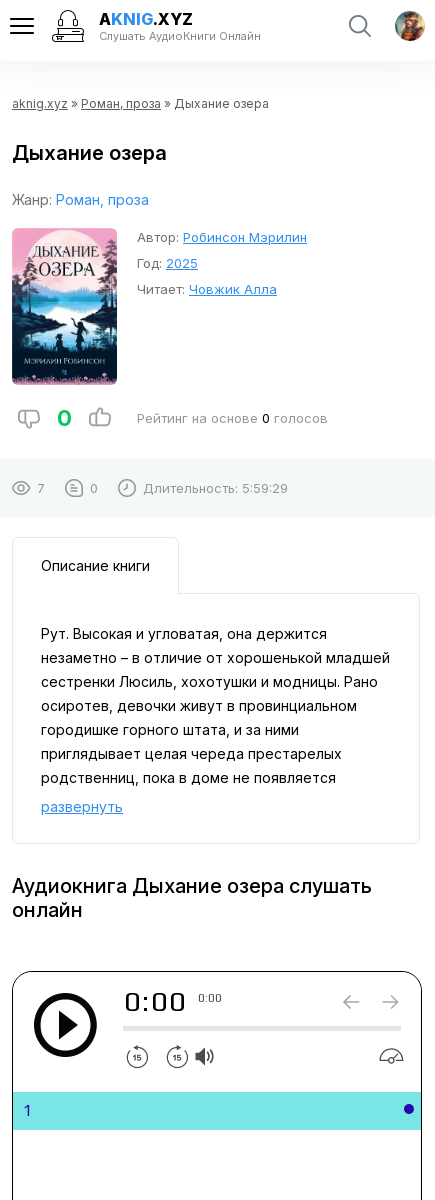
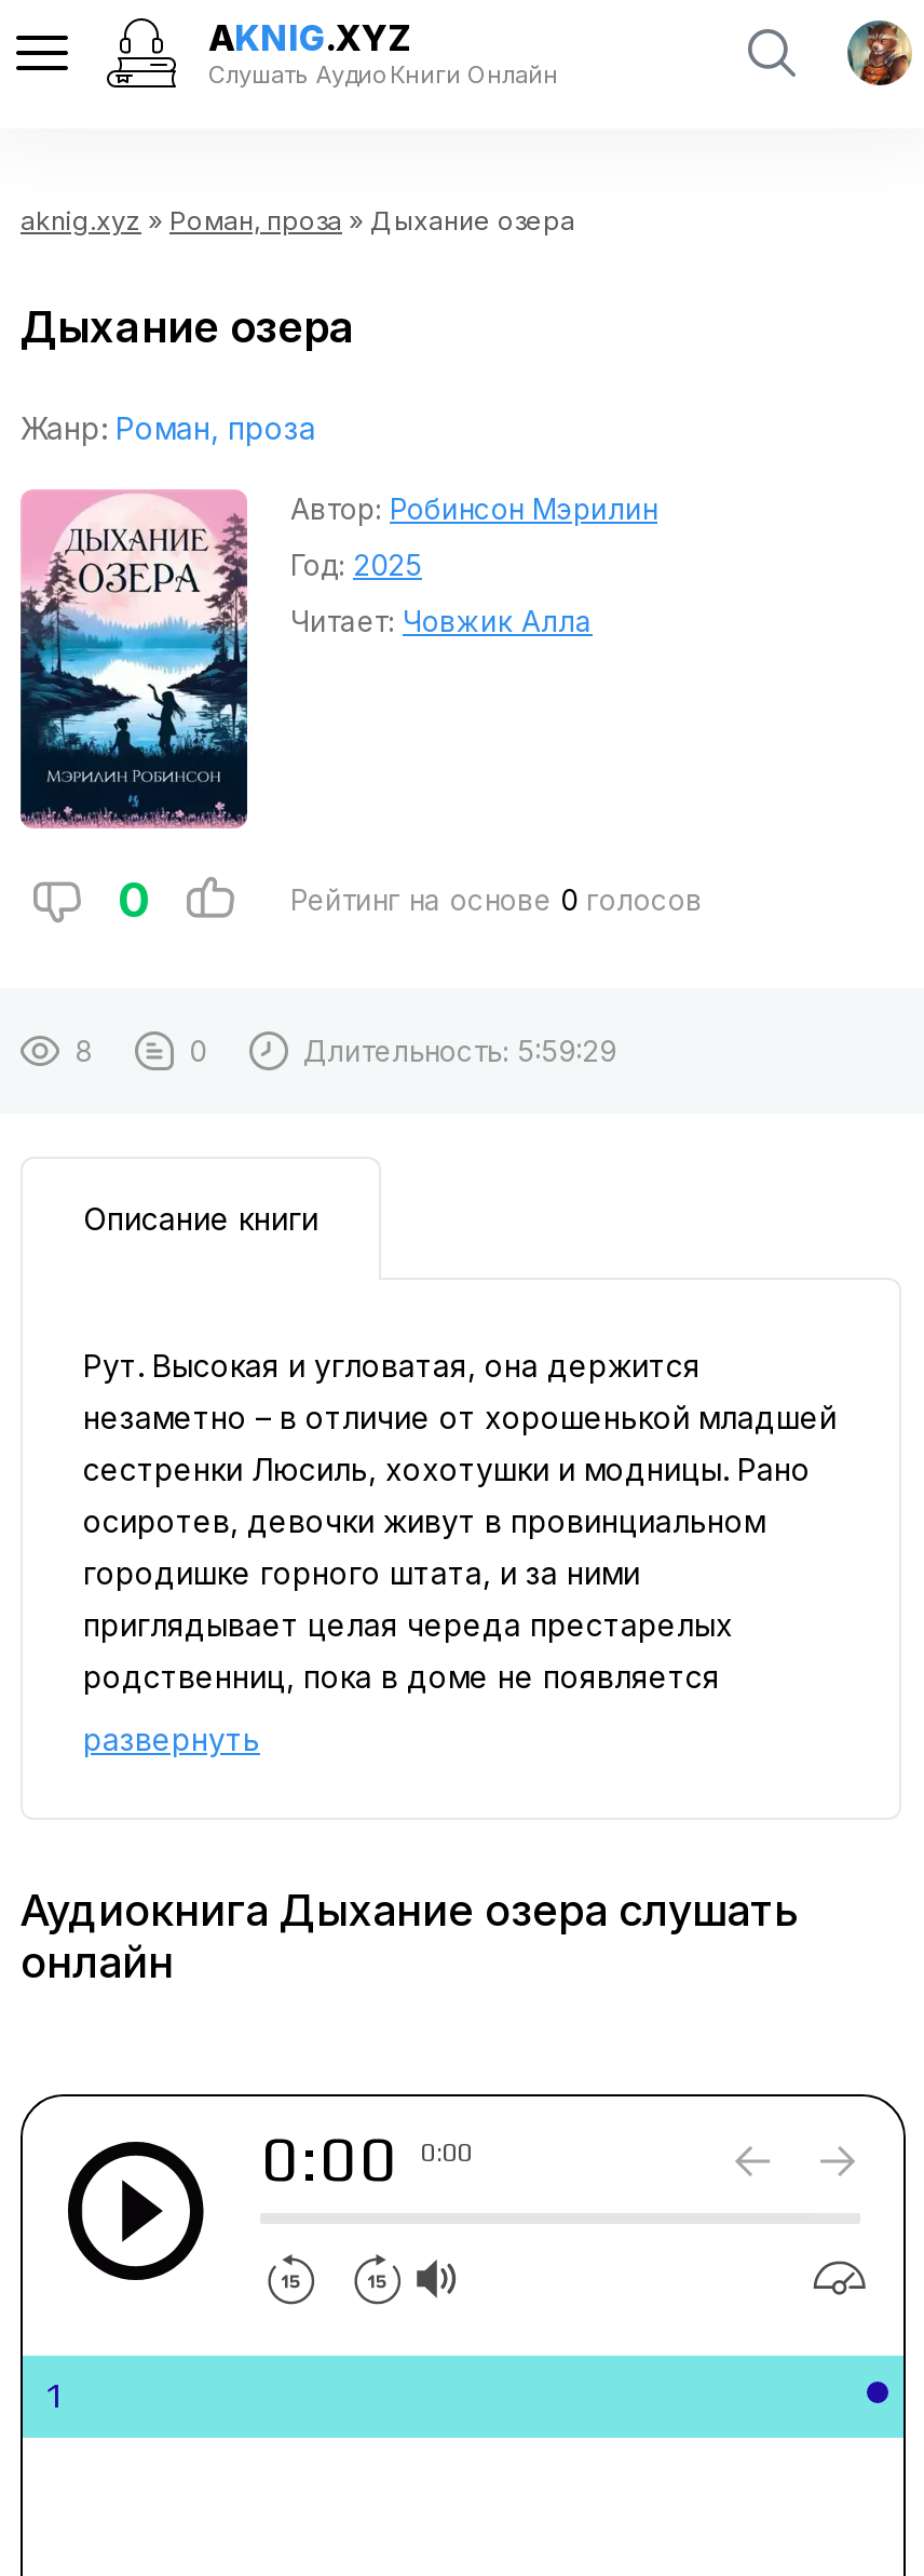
- 7
+ 8
